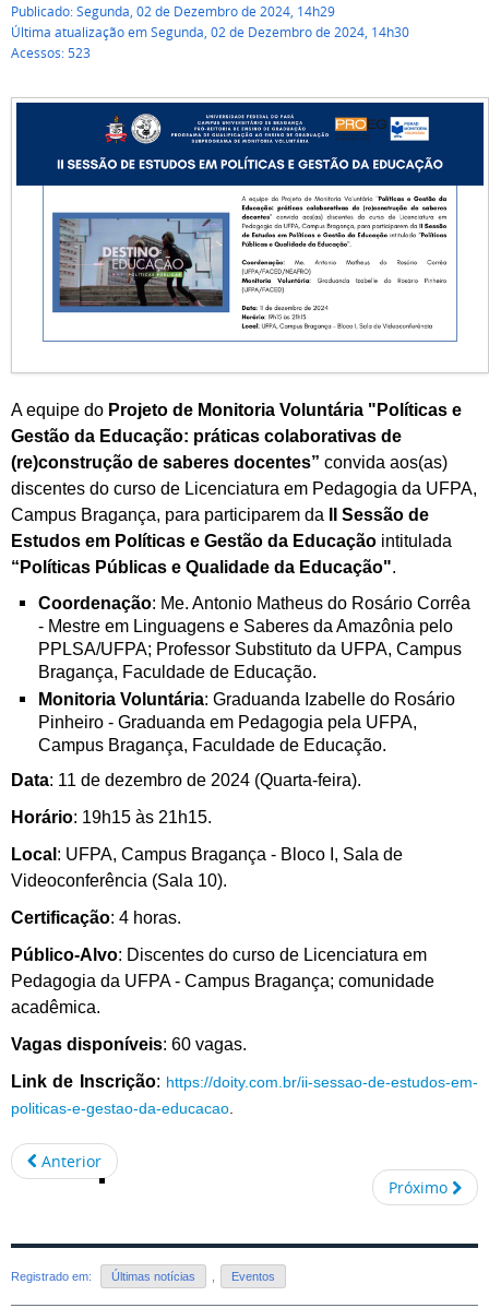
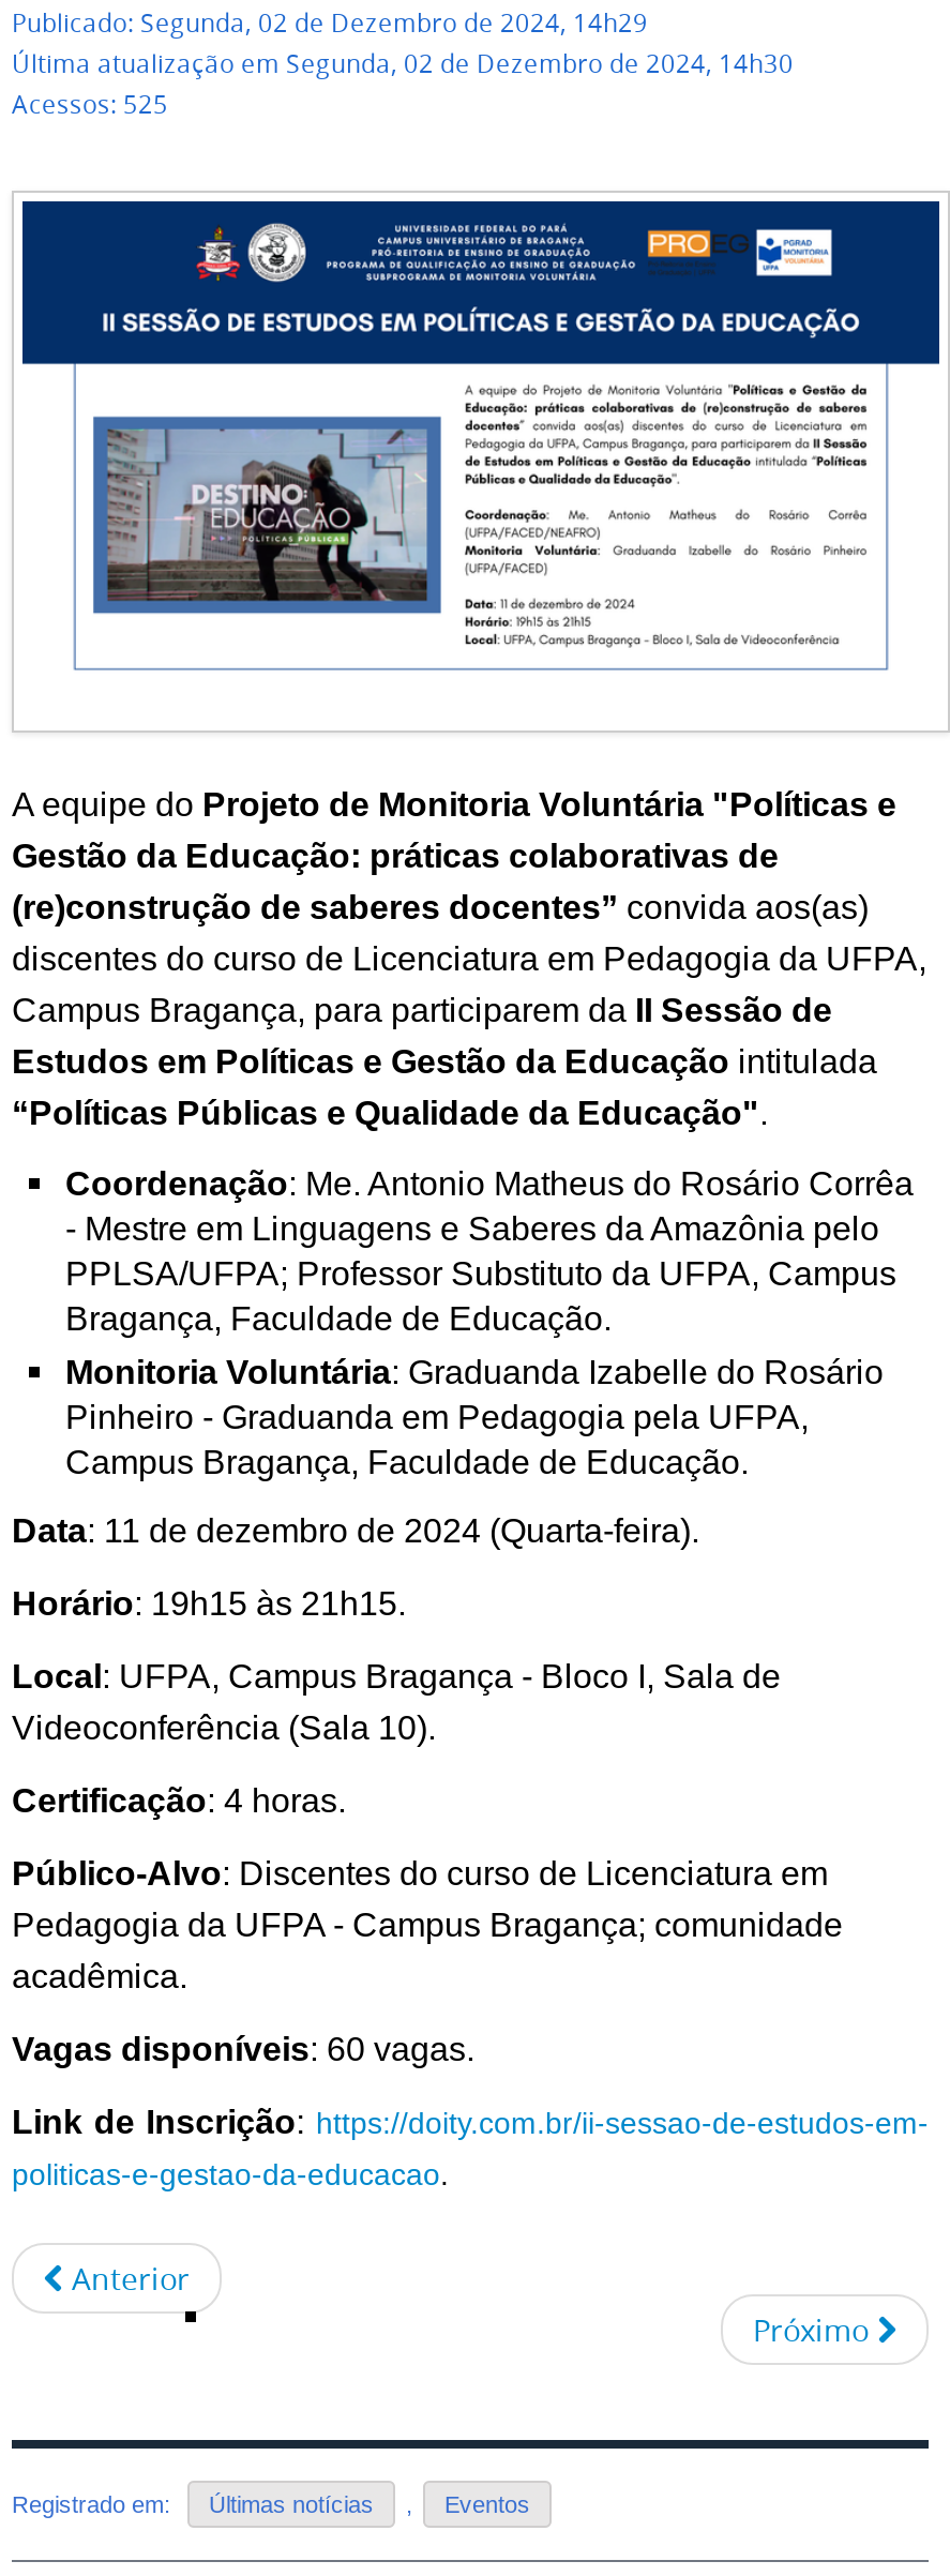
- Acessos: 523
+ Acessos: 525
